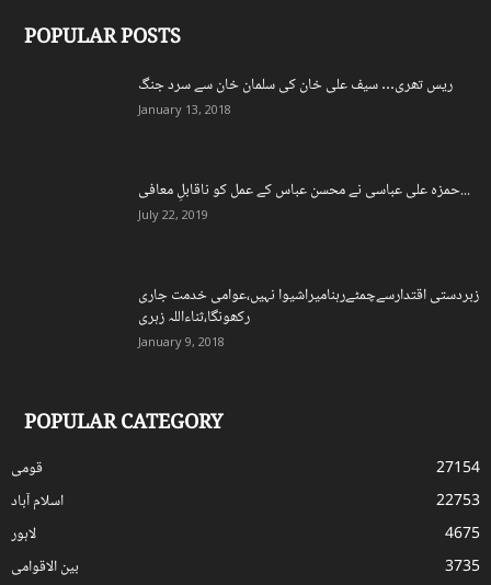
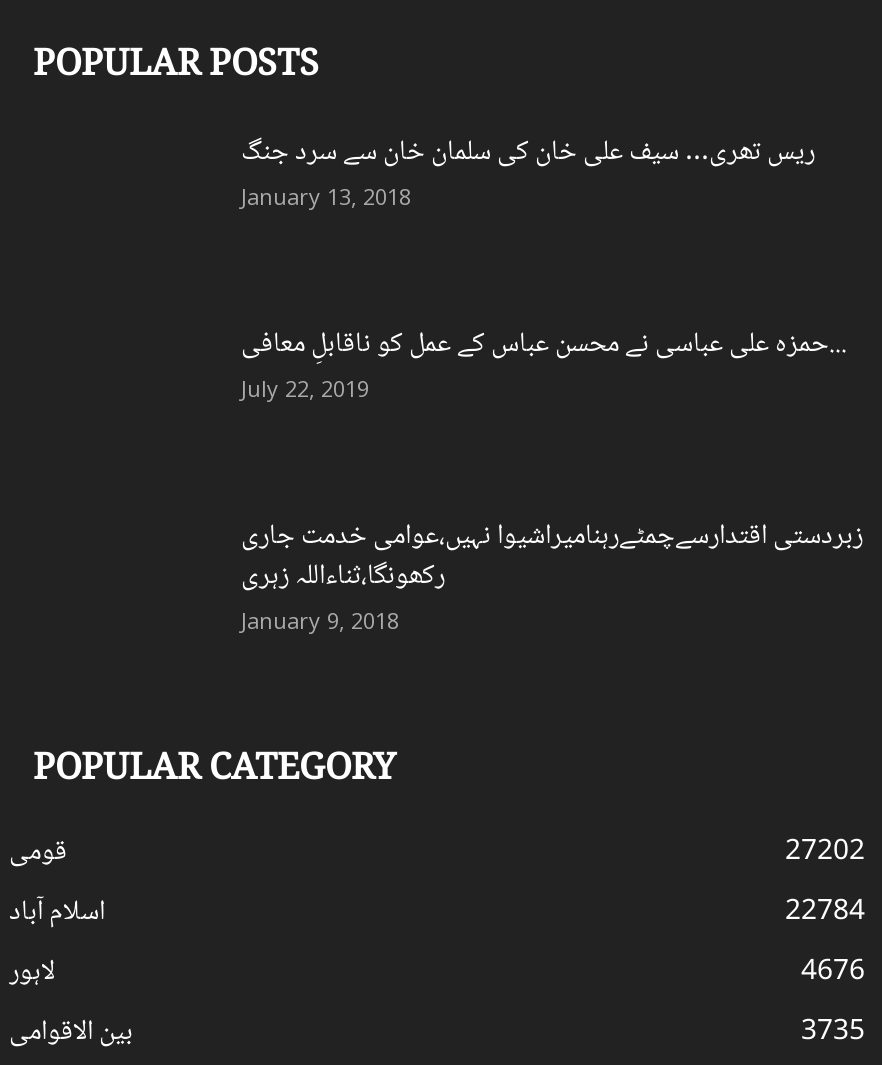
- 27154
+ 27202

- 22753
+ 22784

- 4675
+ 4676
